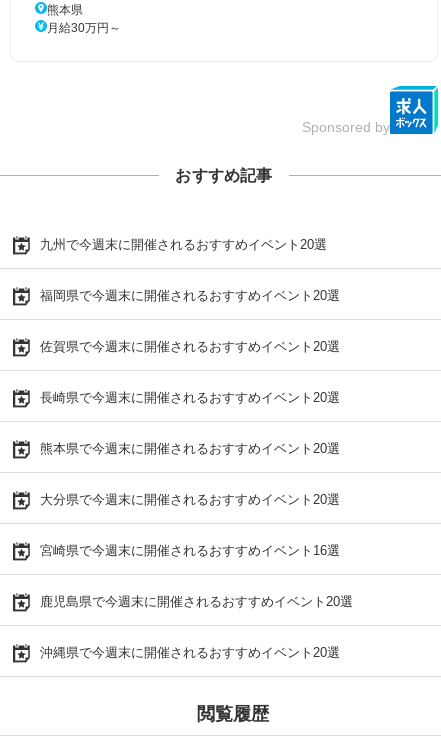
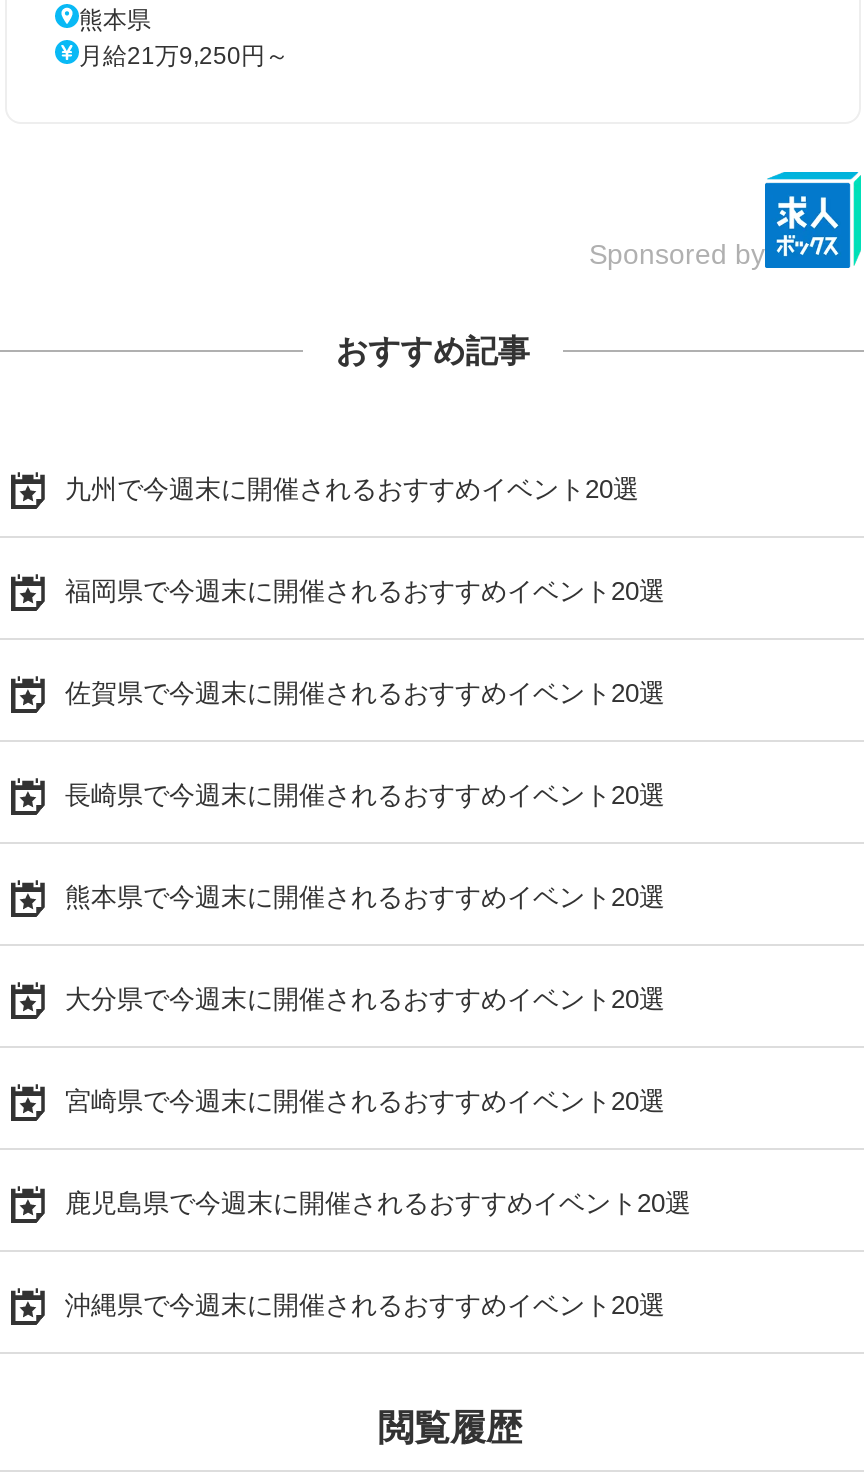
- 月給30万円～
+ 月給21万9,250円～

- 宮崎県で今週末に開催されるおすすめイベント16選
+ 宮崎県で今週末に開催されるおすすめイベント20選
